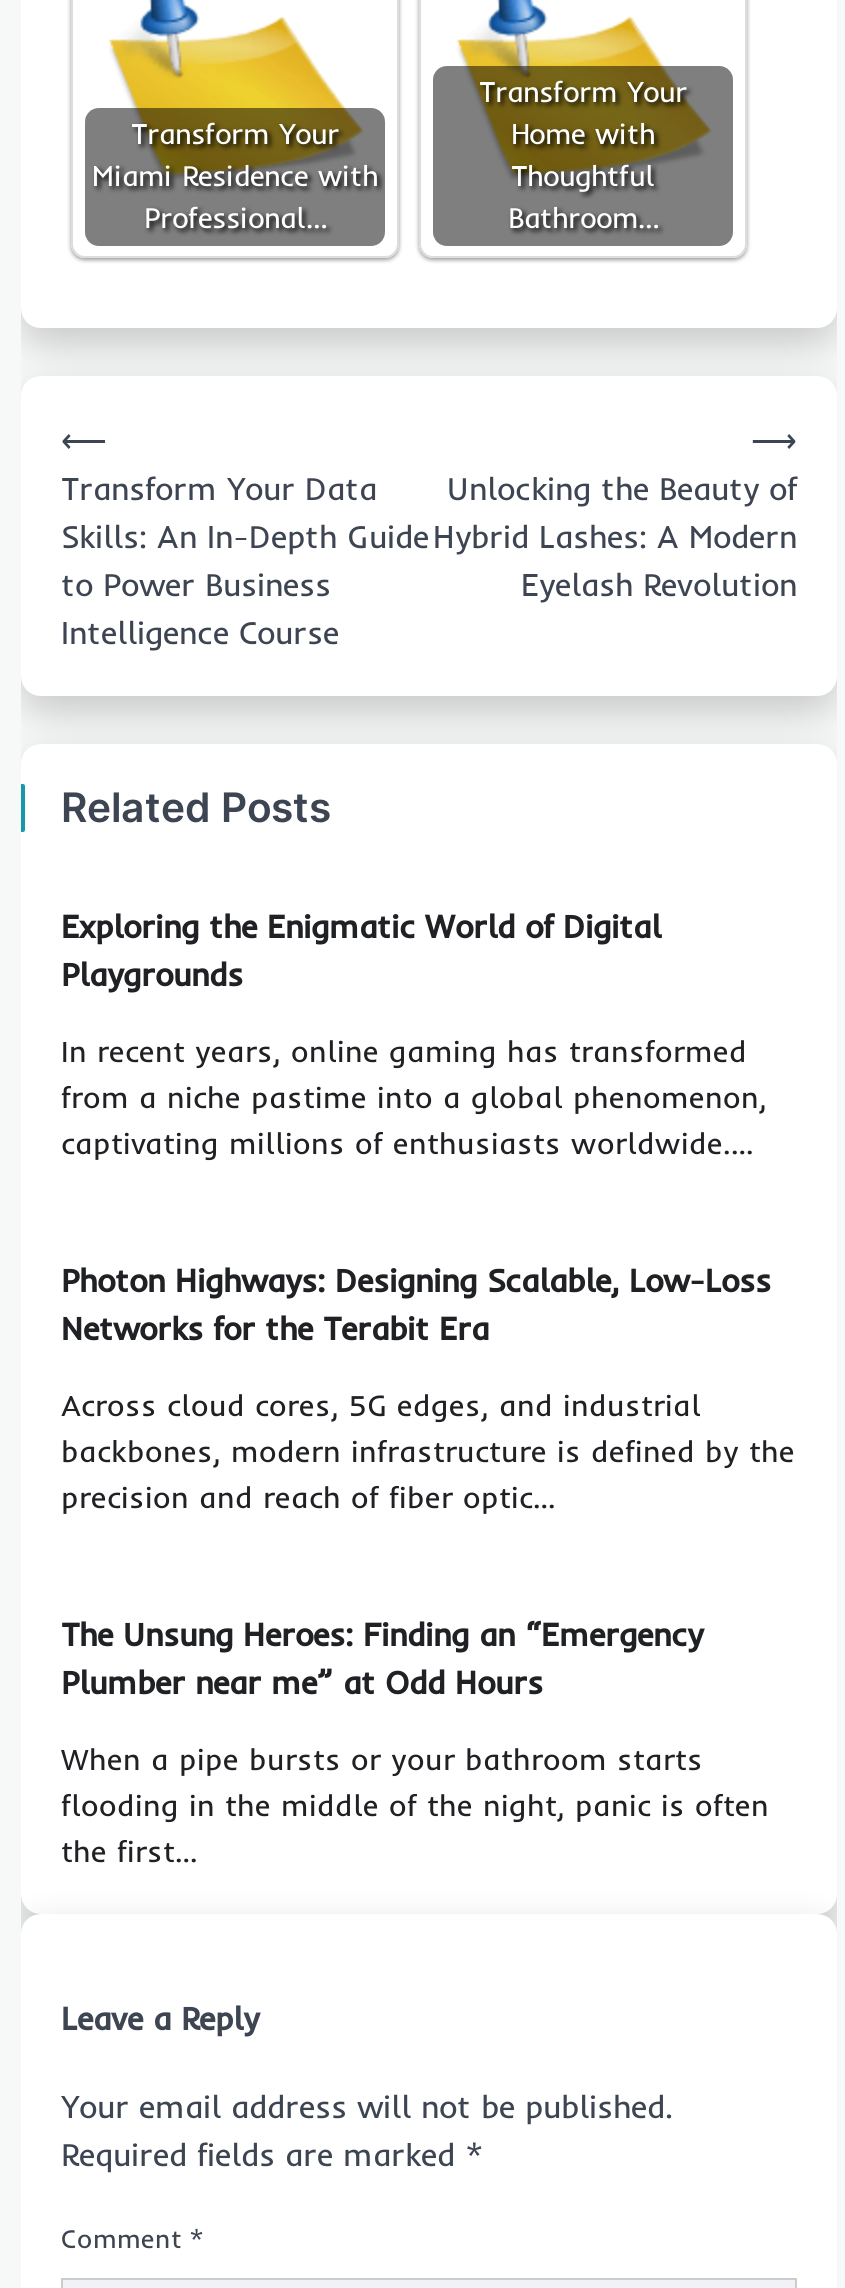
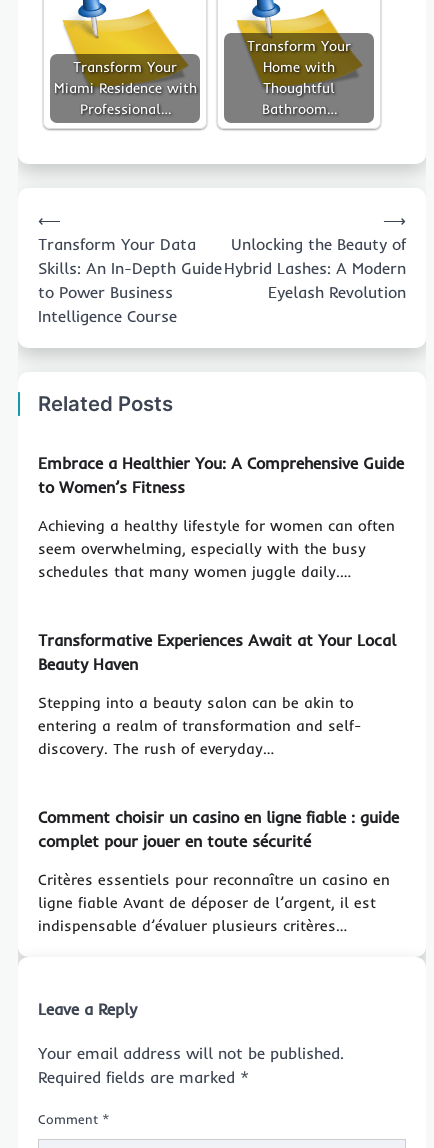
- Exploring the Enigmatic World of Digital
- Playgrounds
+ Embrace a Healthier You: A Comprehensive Guide
+ to Women’s Fitness

- In recent years, online gaming has transformed
- from a niche pastime into a global phenomenon,
- captivating millions of enthusiasts worldwide.…
+ Achieving a healthy lifestyle for women can often
+ seem overwhelming, especially with the busy
+ schedules that many women juggle daily.…

- Photon Highways: Designing Scalable, Low-Loss
- Networks for the Terabit Era
+ Transformative Experiences Await at Your Local
+ Beauty Haven

- Across cloud cores, 5G edges, and industrial
- backbones, modern infrastructure is defined by the
- precision and reach of fiber optic…
+ Stepping into a beauty salon can be akin to
+ entering a realm of transformation and self-
+ discovery. The rush of everyday…

- The Unsung Heroes: Finding an “Emergency
- Plumber near me” at Odd Hours
+ Comment choisir un casino en ligne fiable : guide
+ complet pour jouer en toute sécurité

- When a pipe bursts or your bathroom starts
- flooding in the middle of the night, panic is often
- the first…
+ Critères essentiels pour reconnaître un casino en
+ ligne fiable Avant de déposer de l’argent, il est
+ indispensable d’évaluer plusieurs critères…
